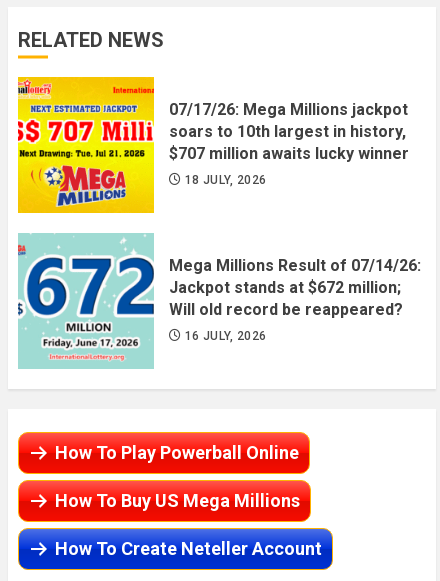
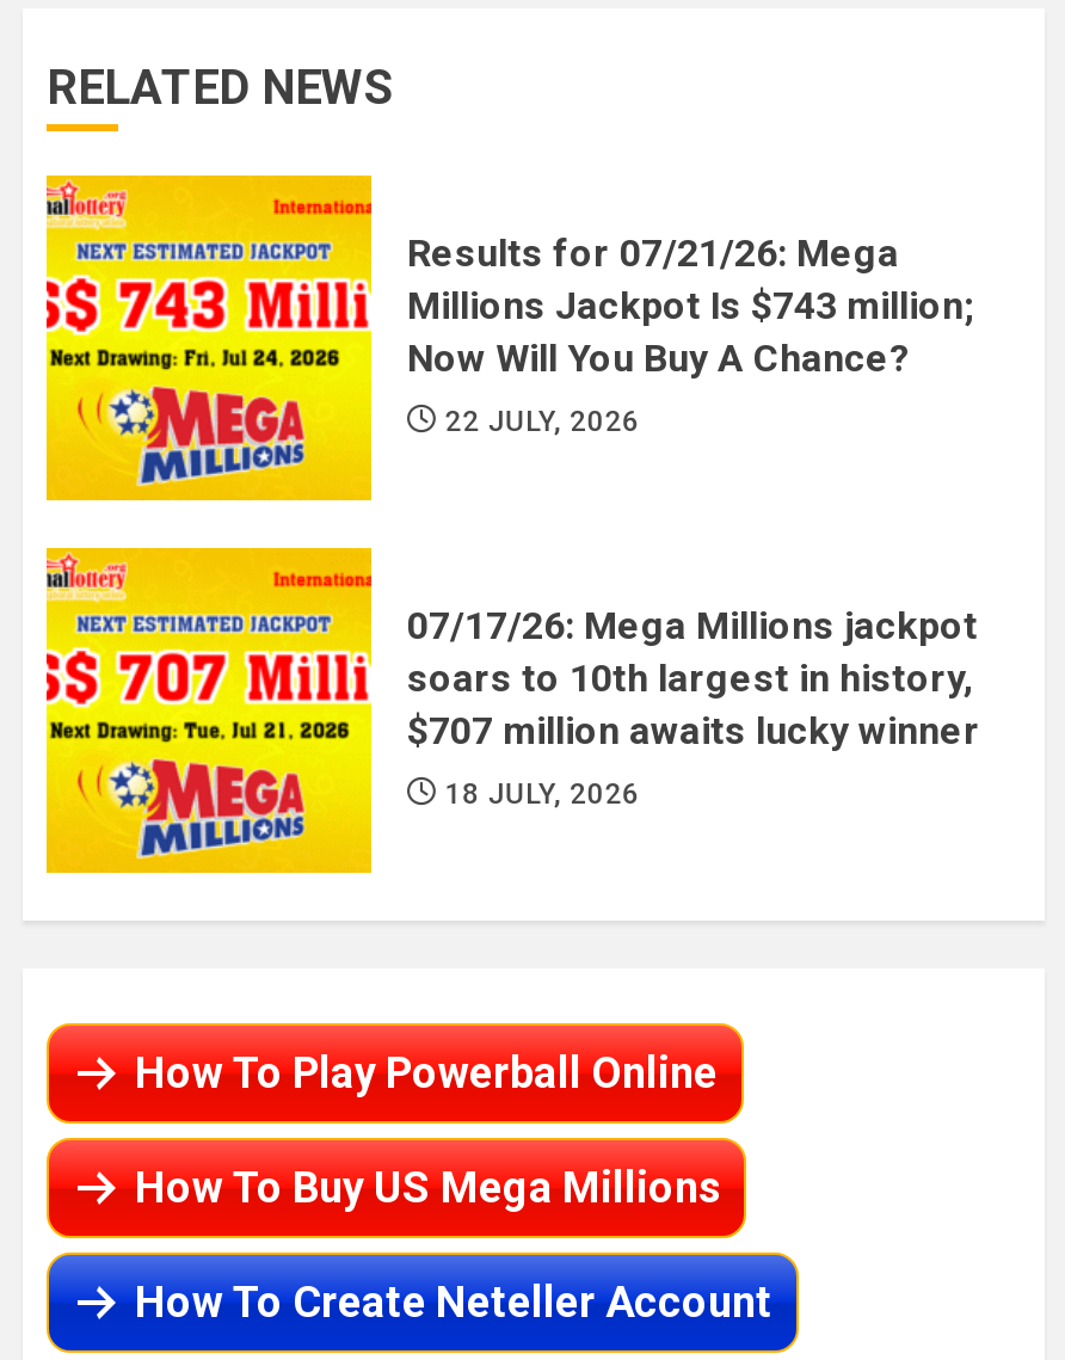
+ [image]

+ Results for 07/21/26: Mega
+ Millions Jackpot Is $743 million;
+ Now Will You Buy A Chance?
+ 22 JULY, 2026

moved down: [image] | 07/17/26: Mega Millions jackpot | soars to 10th largest in history, | $707 million awaits lucky winner | 18 JULY, 2026

- [image]
- Mega Millions Result of 07/14/26:
- Jackpot stands at $672 million;
- Will old record be reappeared?
- 16 JULY, 2026
